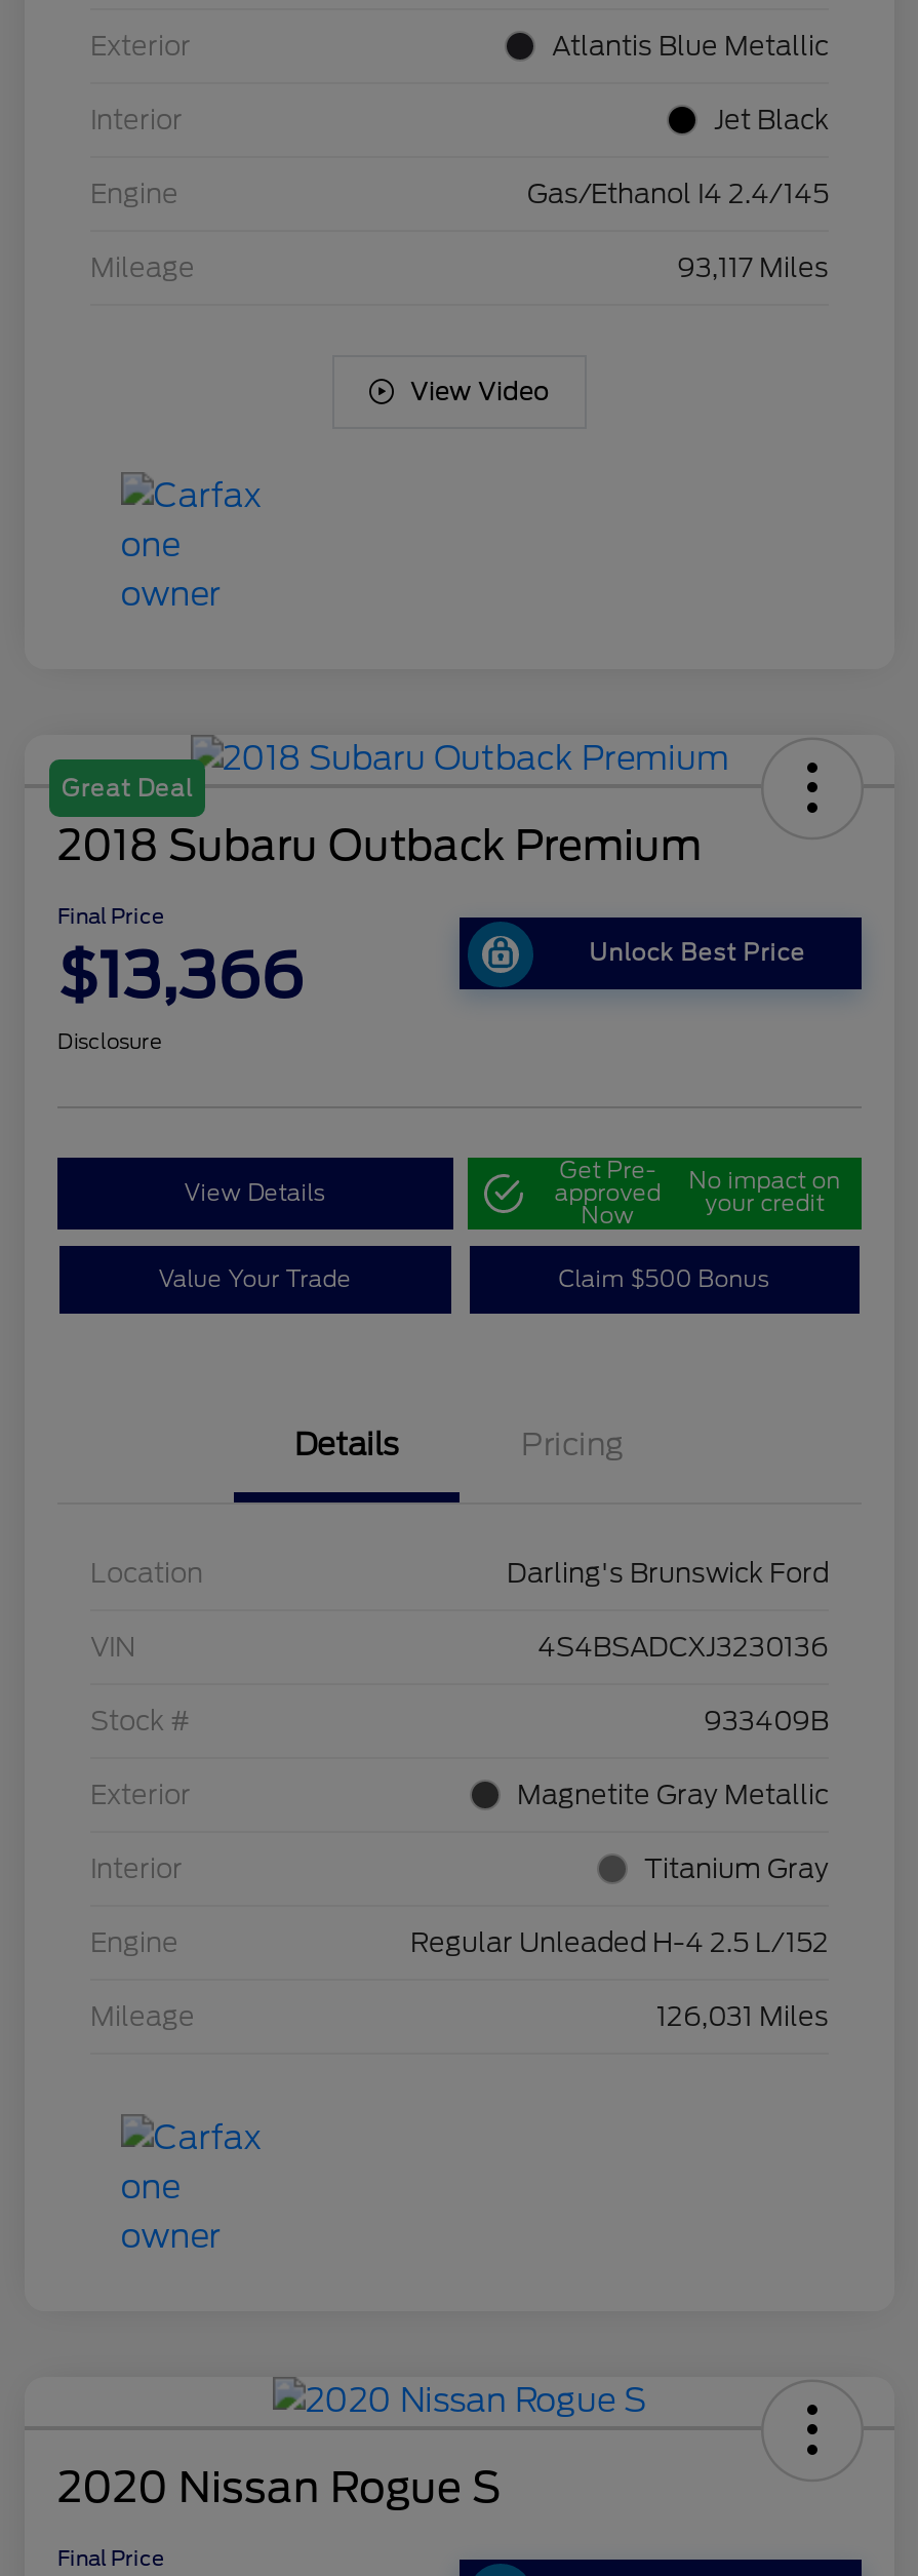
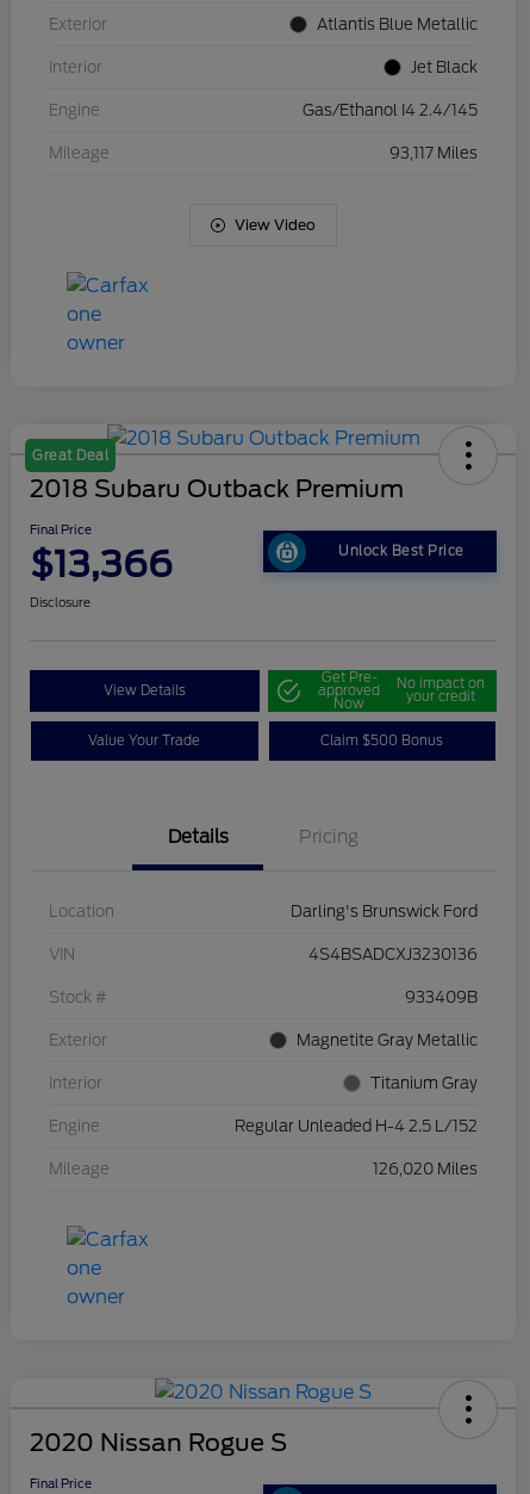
- 126,031 Miles
+ 126,020 Miles
